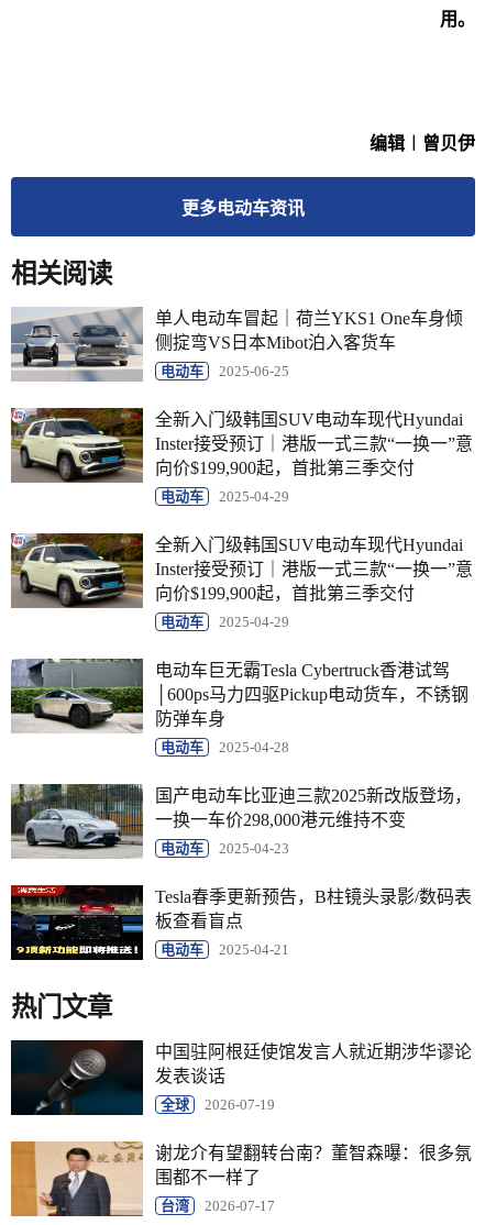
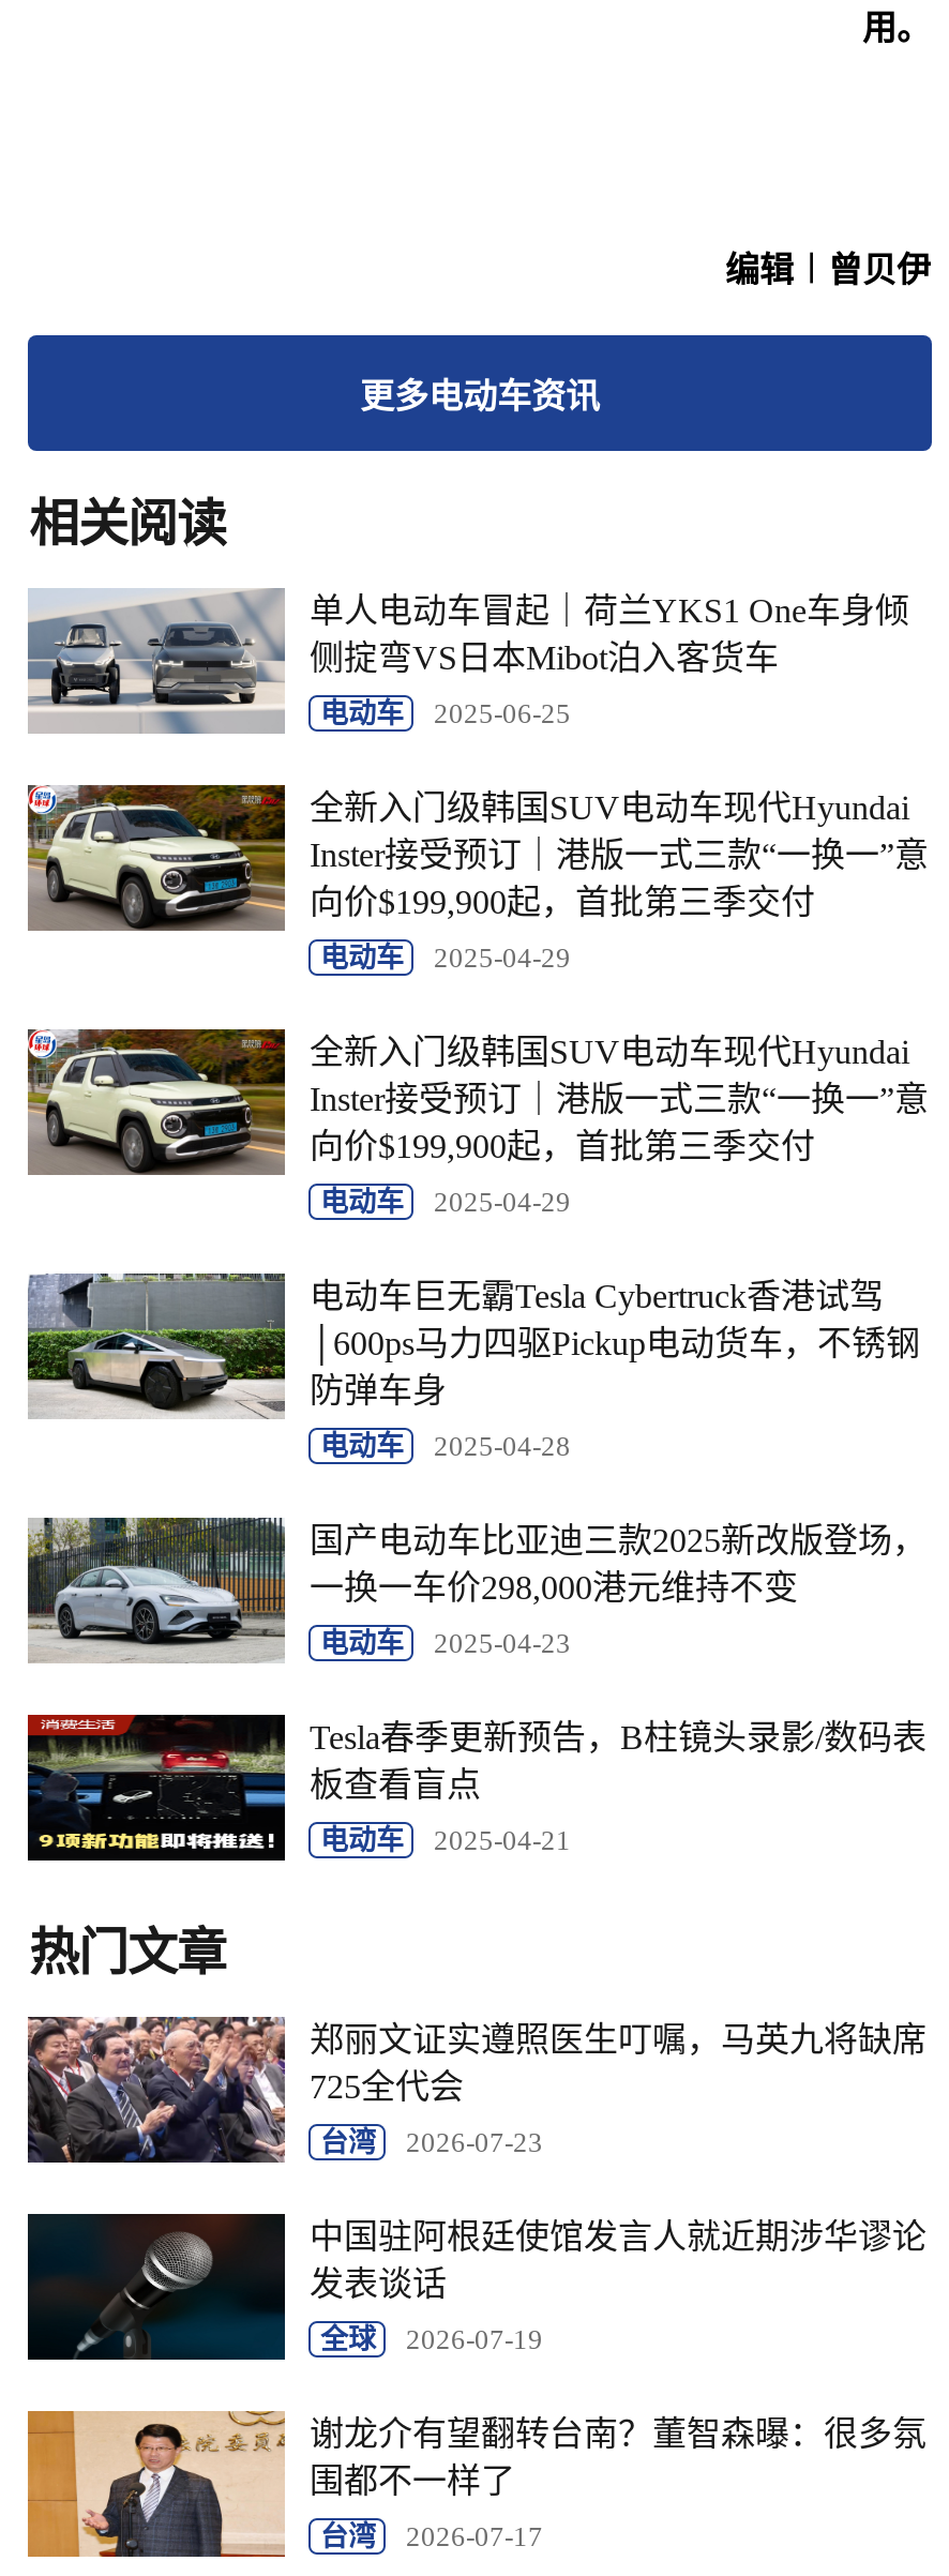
+ [image]
+ 郑丽文证实遵照医生叮嘱，马英九将缺席
+ 725全代会
+ 台湾
+ 2026-07-23
